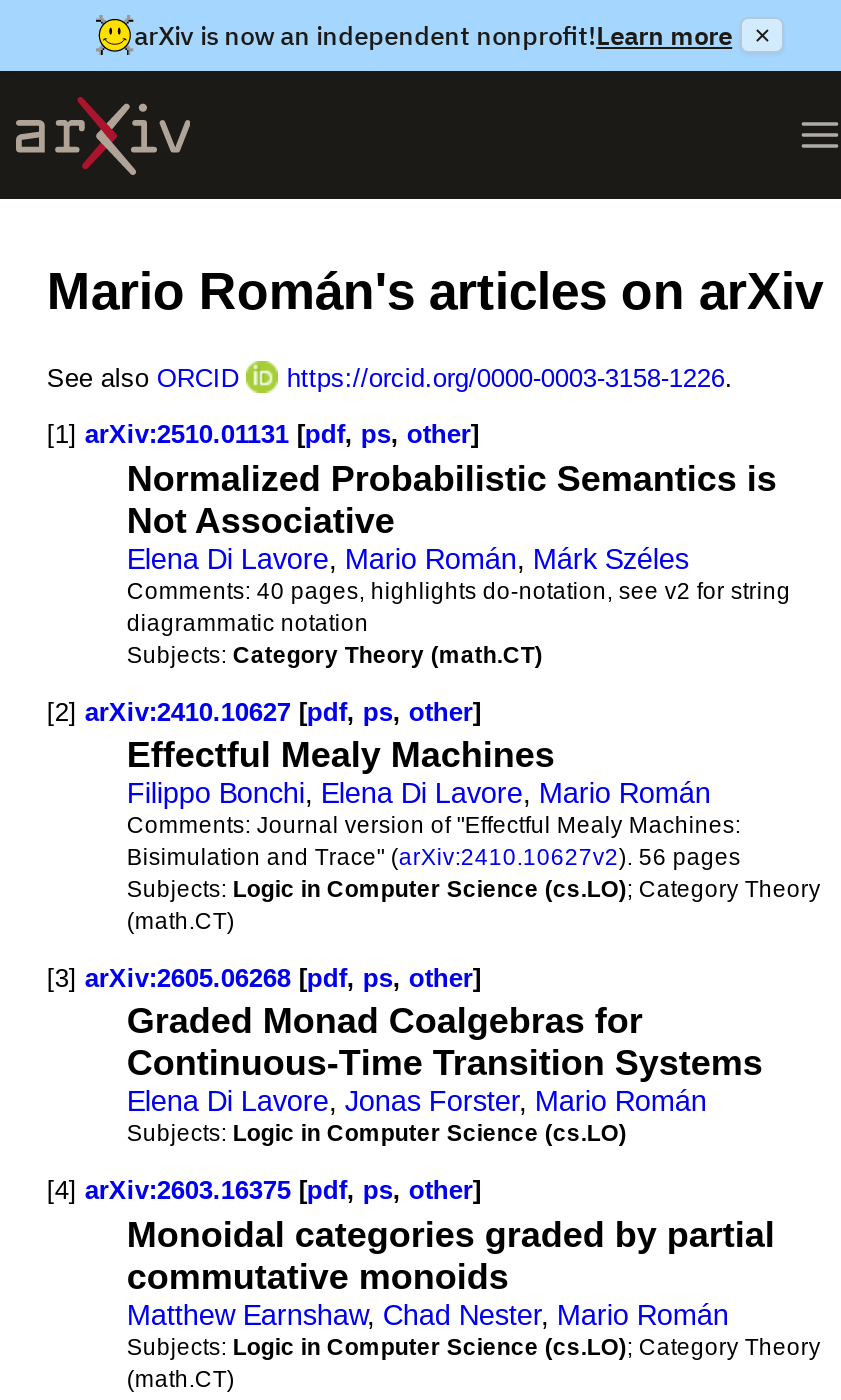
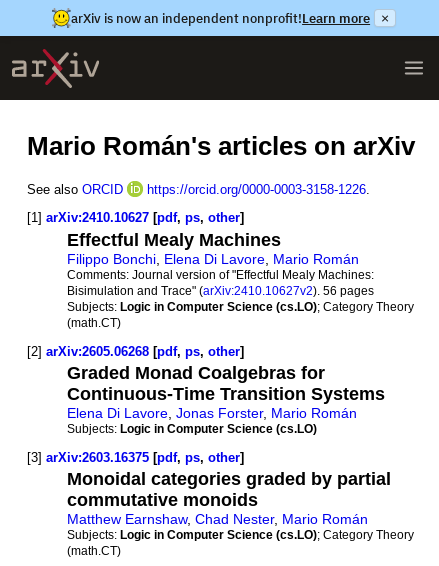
- [1] arXiv:2510.01131 [pdf, ps, other]
- Normalized Probabilistic Semantics is
- Not Associative
- Elena Di Lavore, Mario Román, Márk Széles
- Comments: 40 pages, highlights do-notation, see v2 for string
- diagrammatic notation
- Subjects: Category Theory (math.CT)
- [2] arXiv:2410.10627 [pdf, ps, other]
+ [1] arXiv:2410.10627 [pdf, ps, other]

- [3] arXiv:2605.06268 [pdf, ps, other]
+ [2] arXiv:2605.06268 [pdf, ps, other]

- [4] arXiv:2603.16375 [pdf, ps, other]
+ [3] arXiv:2603.16375 [pdf, ps, other]
